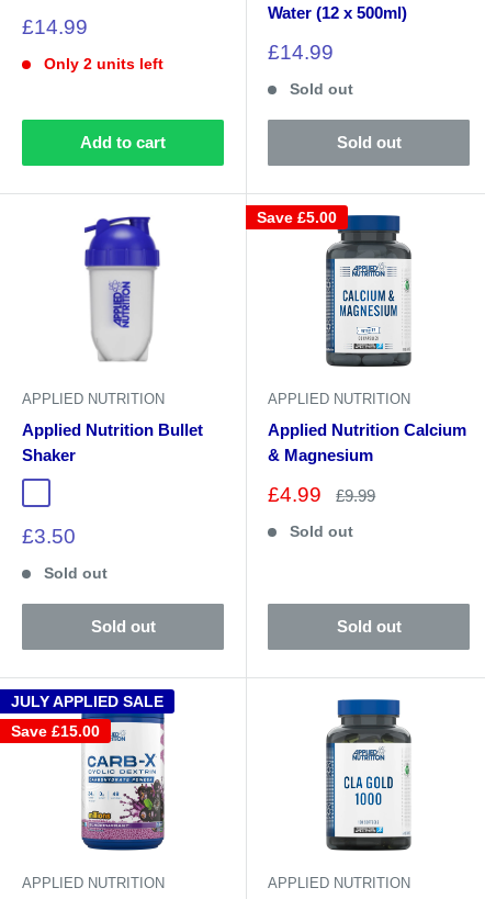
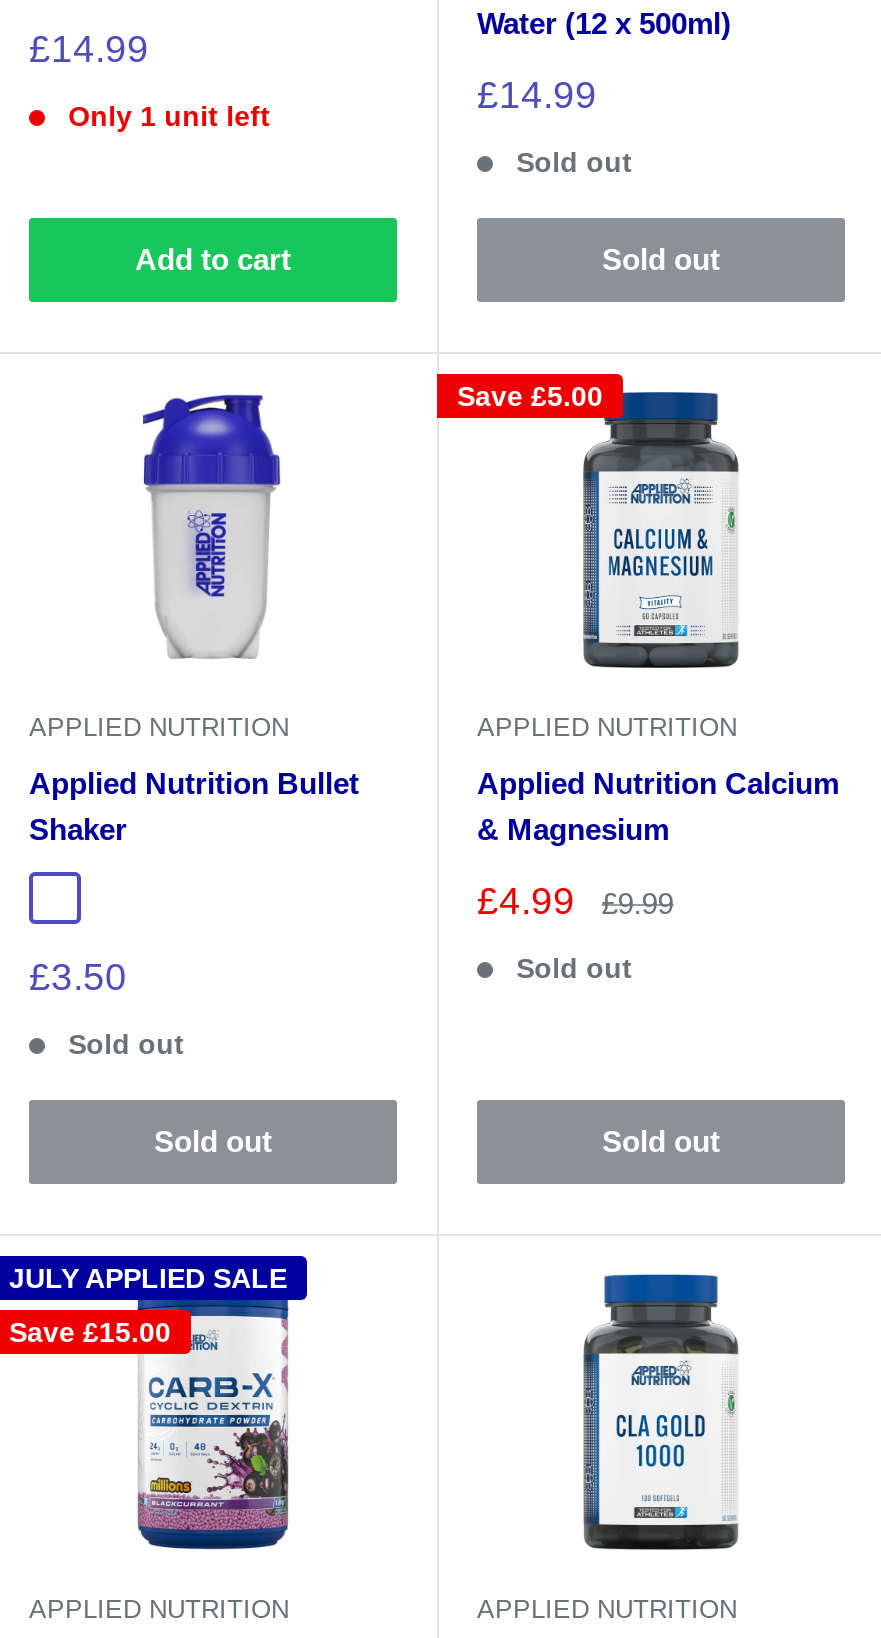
- Only 2 units left
+ Only 1 unit left
